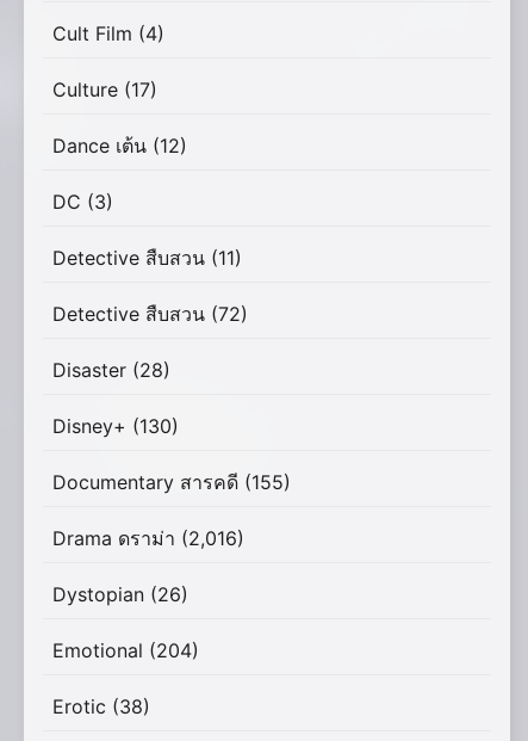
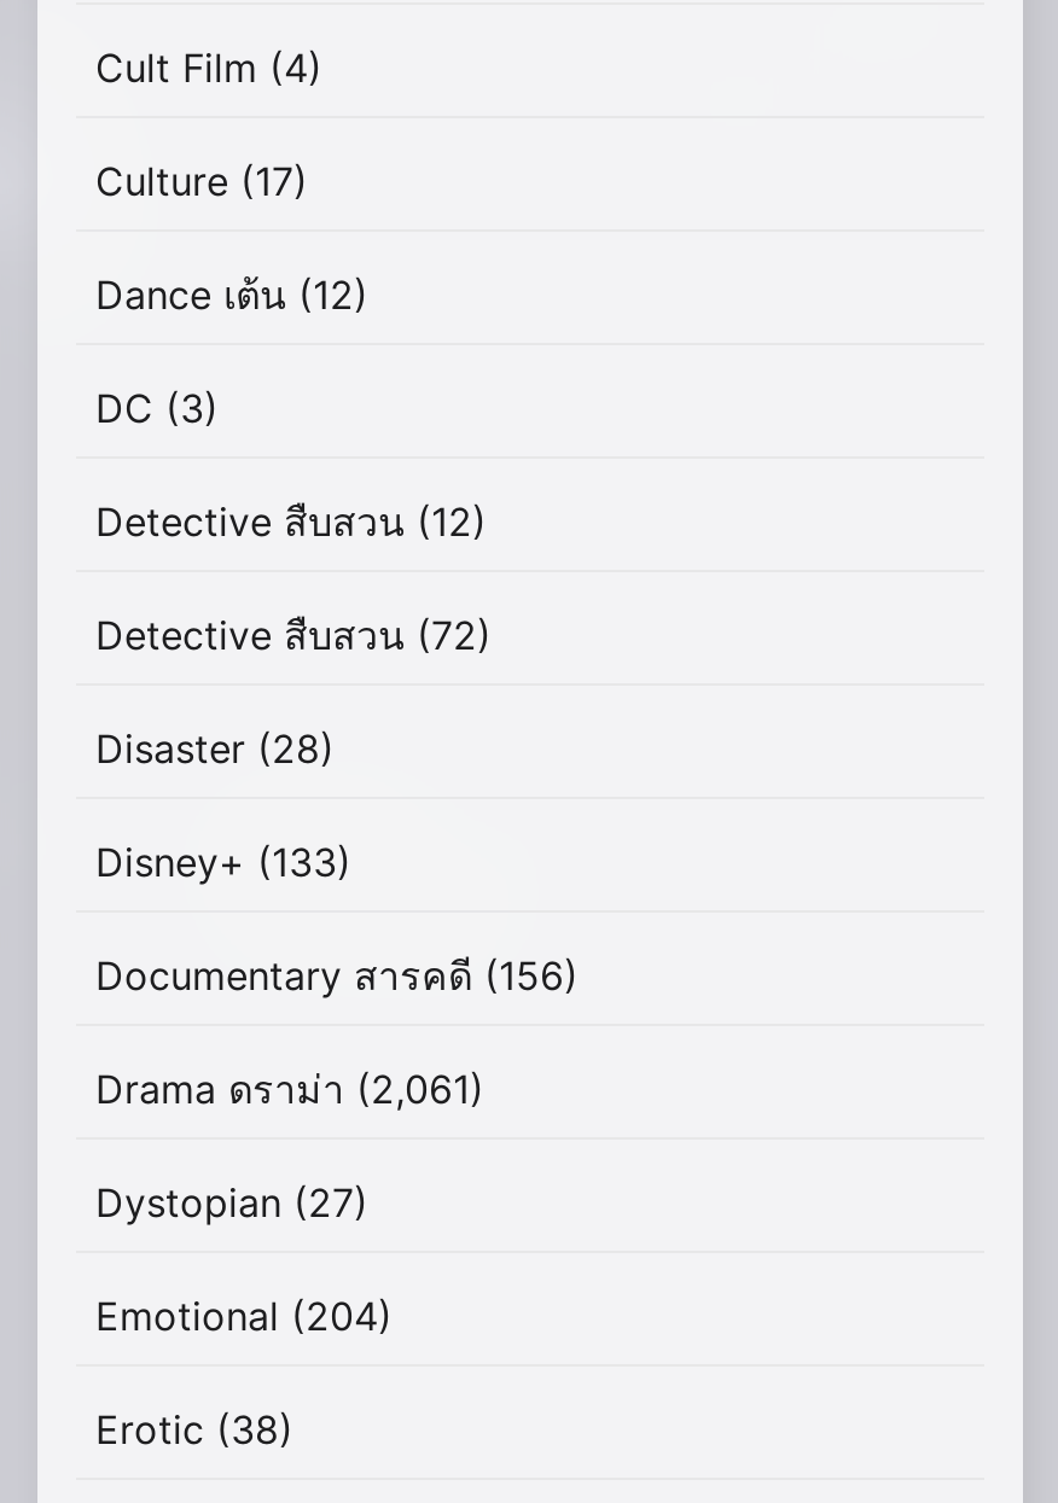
- Detective สืบสวน(11)
+ Detective สืบสวน(12)

- Disney+ (130)
+ Disney+ (133)

- Documentary สารคดี(155)
+ Documentary สารคดี(156)

- Drama ดราม่า(2,016)
+ Drama ดราม่า(2,061)

- Dystopian (26)
+ Dystopian (27)
